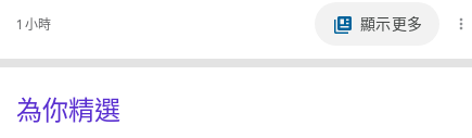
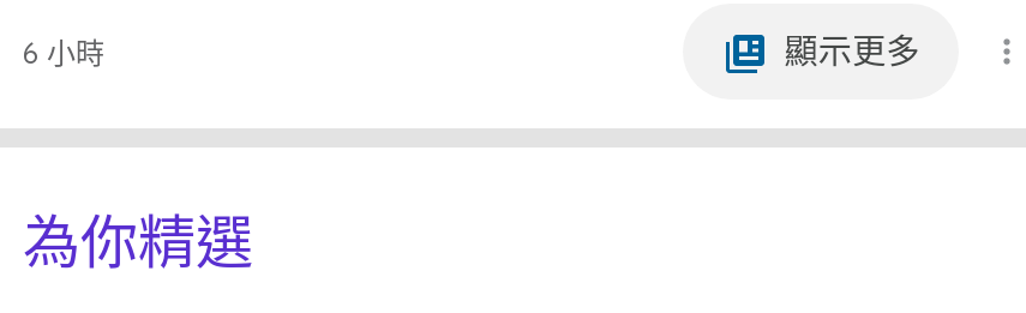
- 1 小時
+ 6 小時
